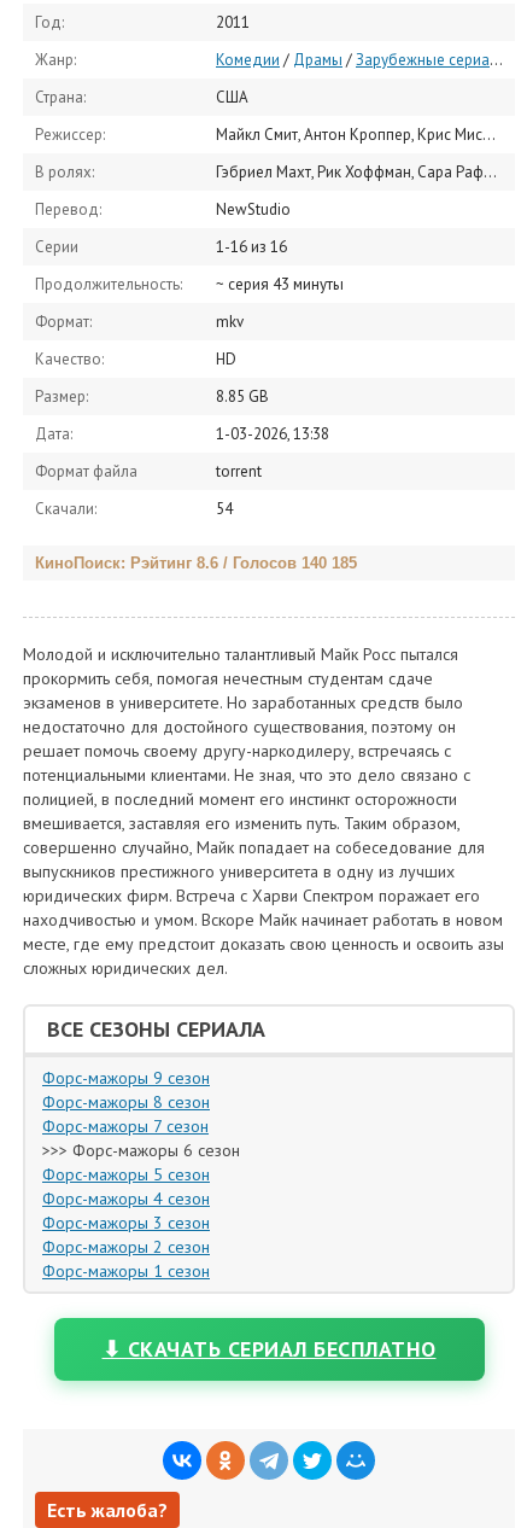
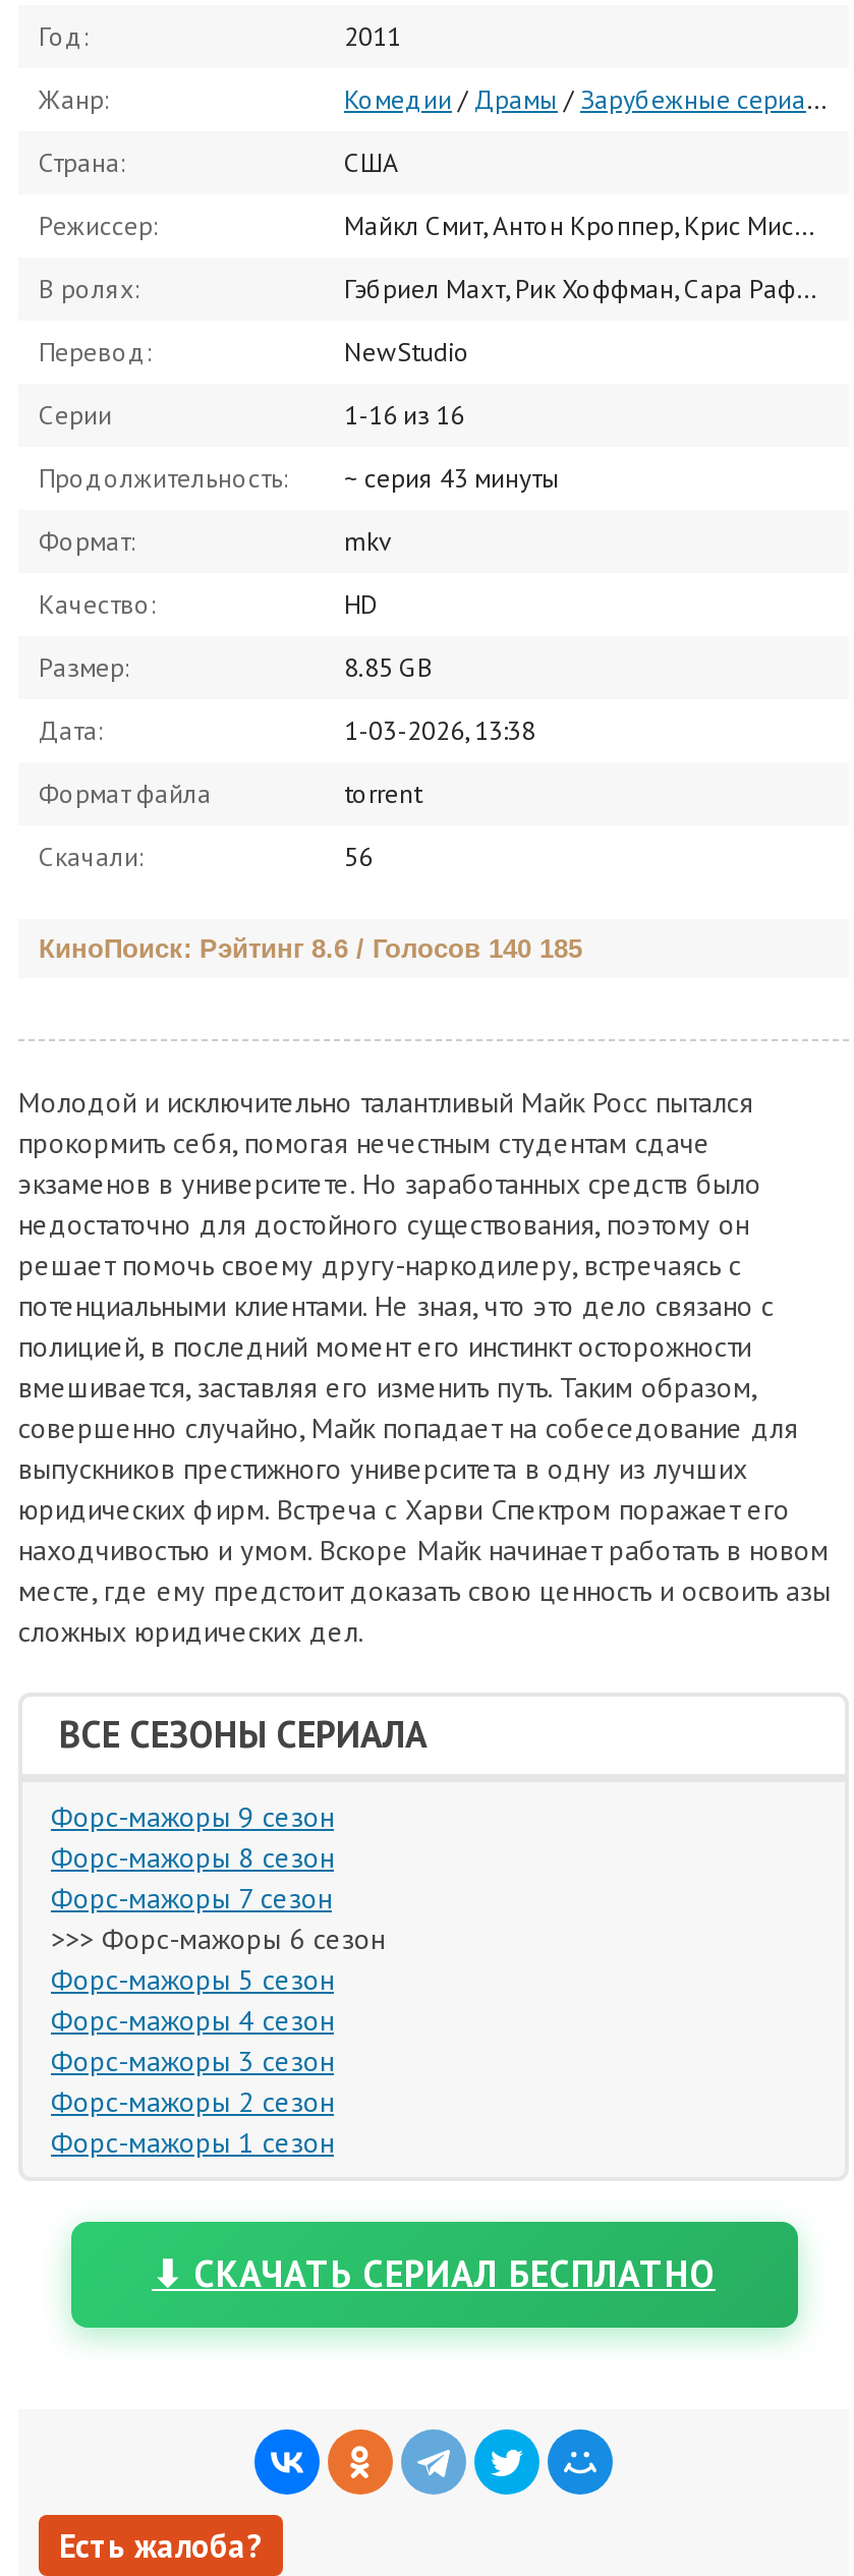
- 54
+ 56
